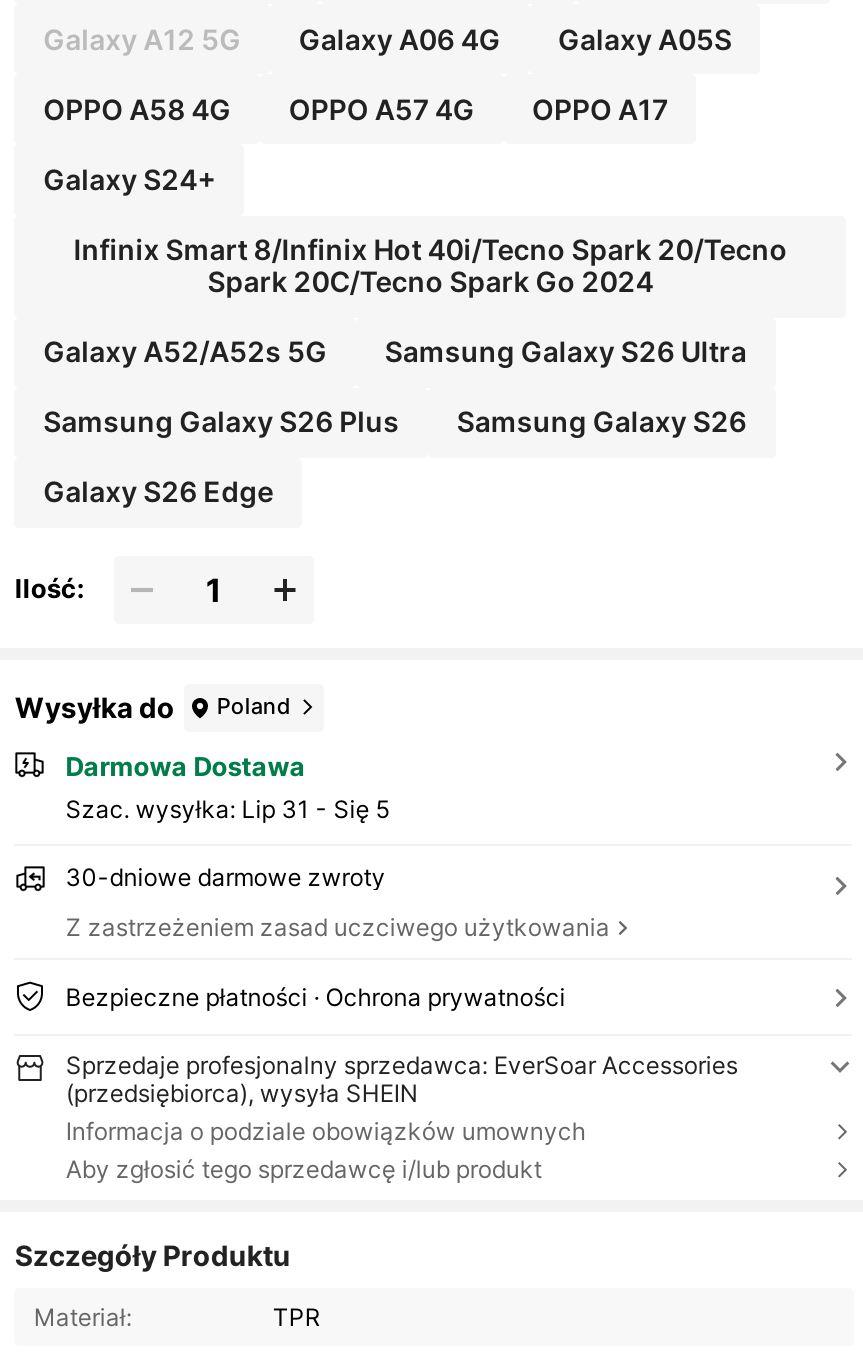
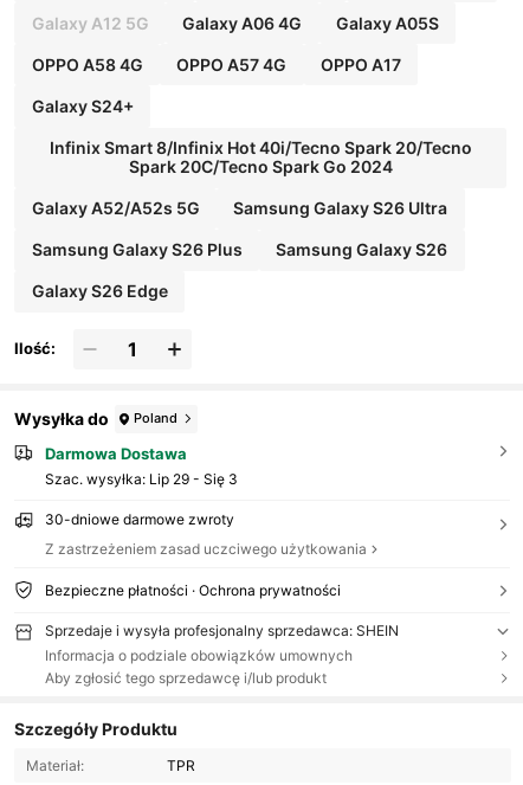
- Szac. wysyłka: Lip 31 - Się 5
+ Szac. wysyłka: Lip 29 - Się 3

- Sprzedaje profesjonalny sprzedawca: EverSoar Accessories
- (przedsiębiorca), wysyła SHEIN
+ Sprzedaje i wysyła profesjonalny sprzedawca: SHEIN
